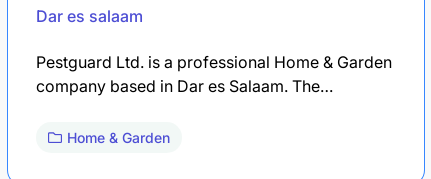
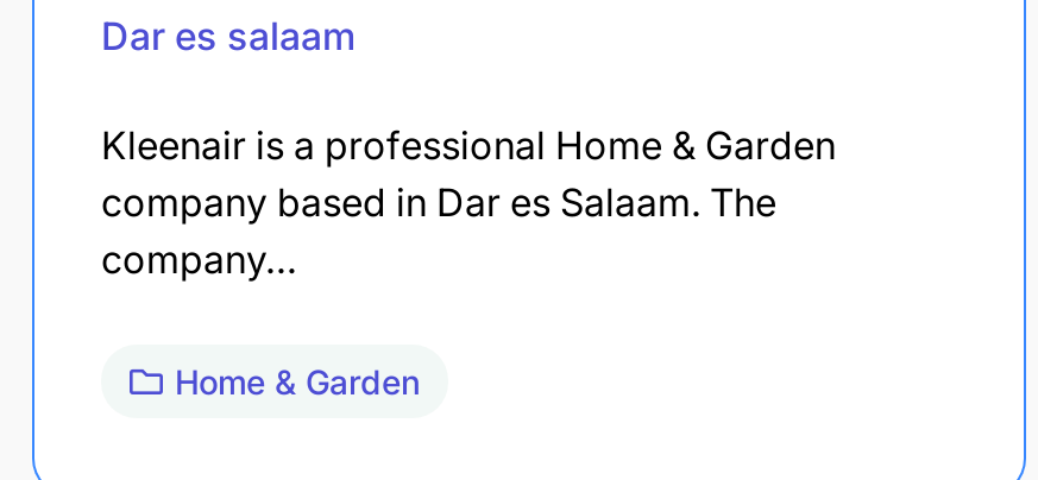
- Pestguard Ltd. is a professional Home & Garden
- company based in Dar es Salaam. The…
+ Kleenair is a professional Home & Garden
+ company based in Dar es Salaam. The
+ company…
